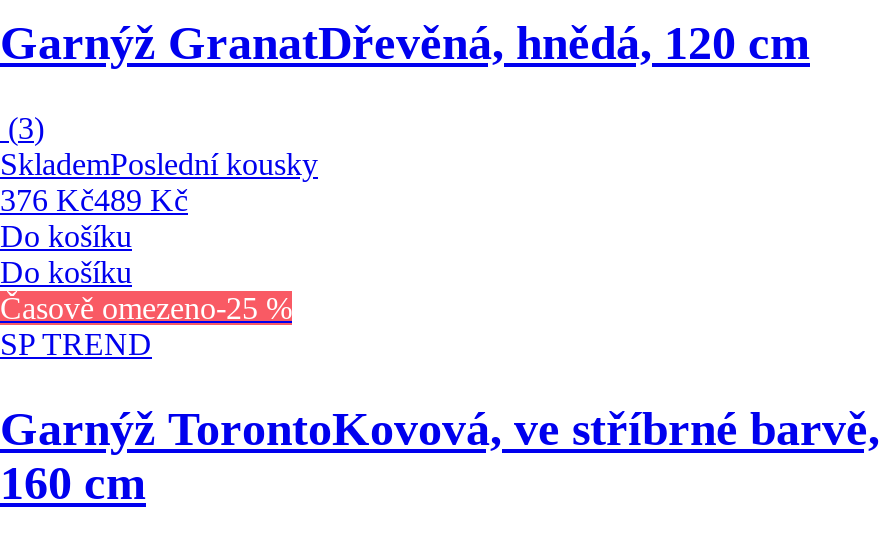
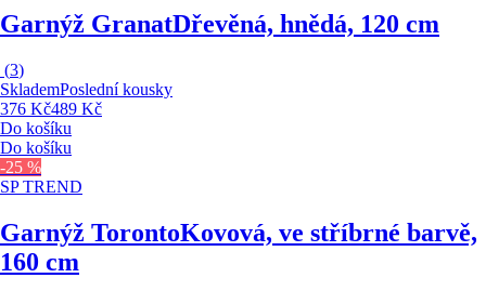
- Časově omezeno-25 %
+ -25 %
